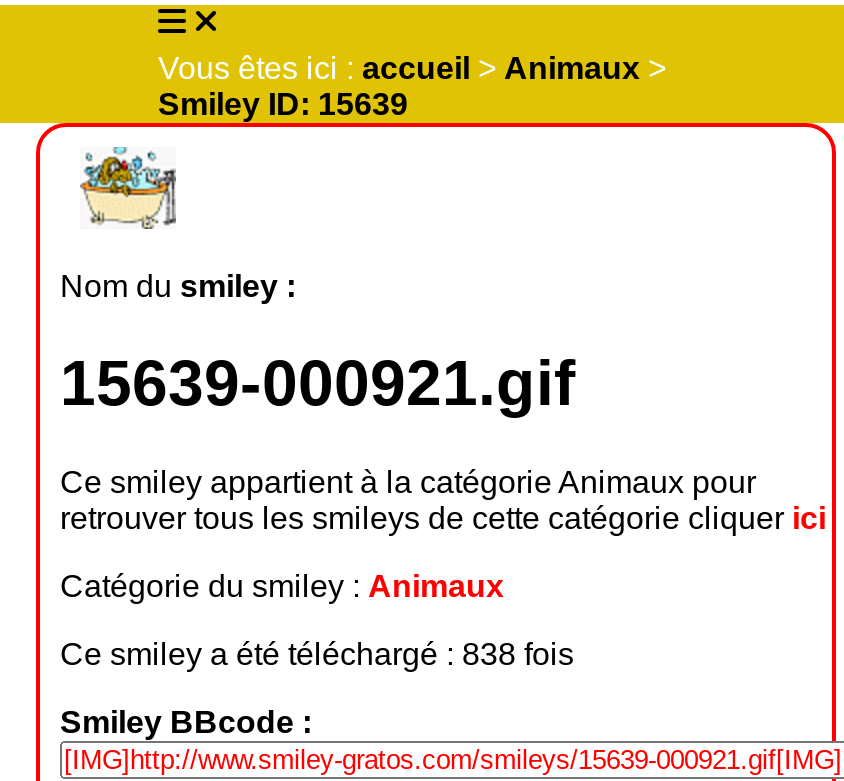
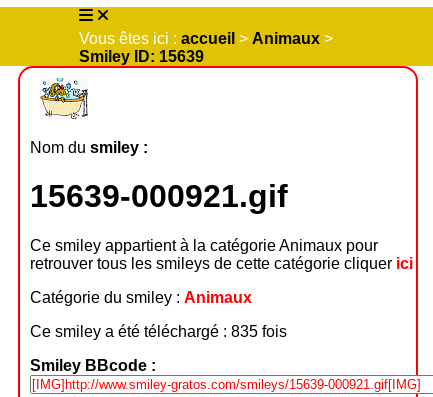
- Ce smiley a été téléchargé : 838 fois
+ Ce smiley a été téléchargé : 835 fois
